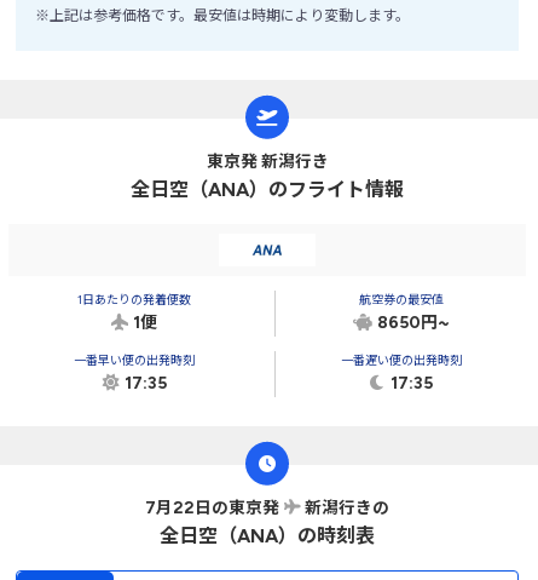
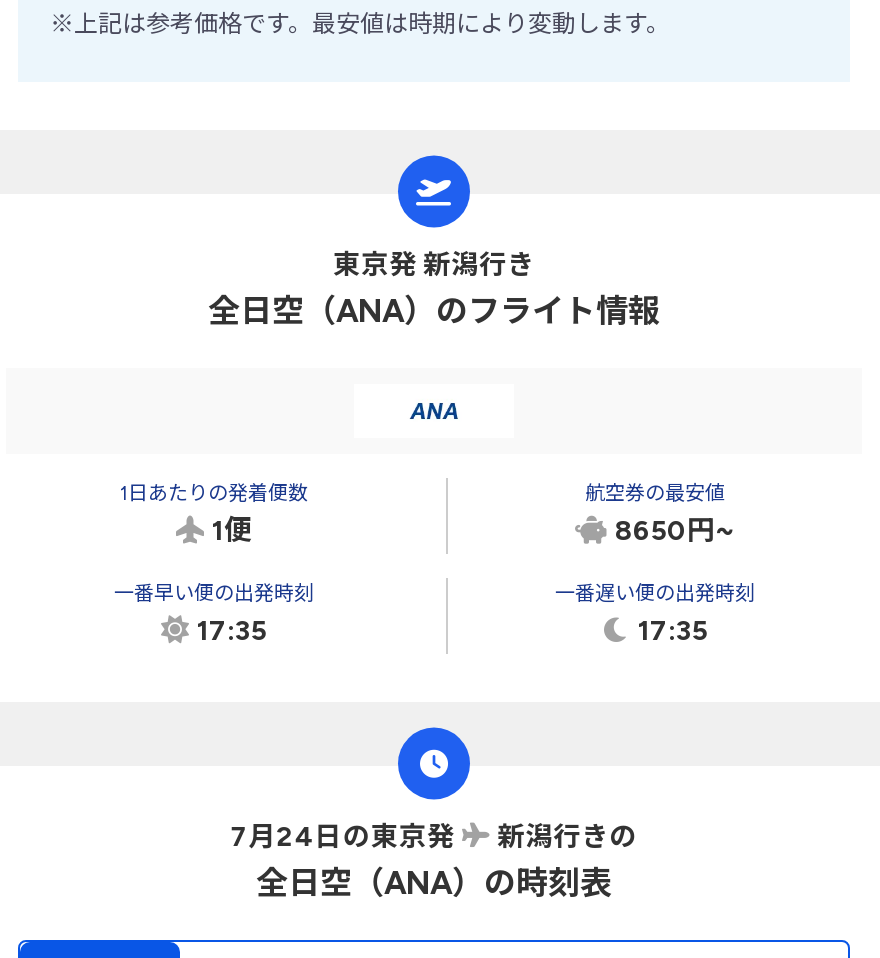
- 7月22日の東京発
+ 7月24日の東京発
